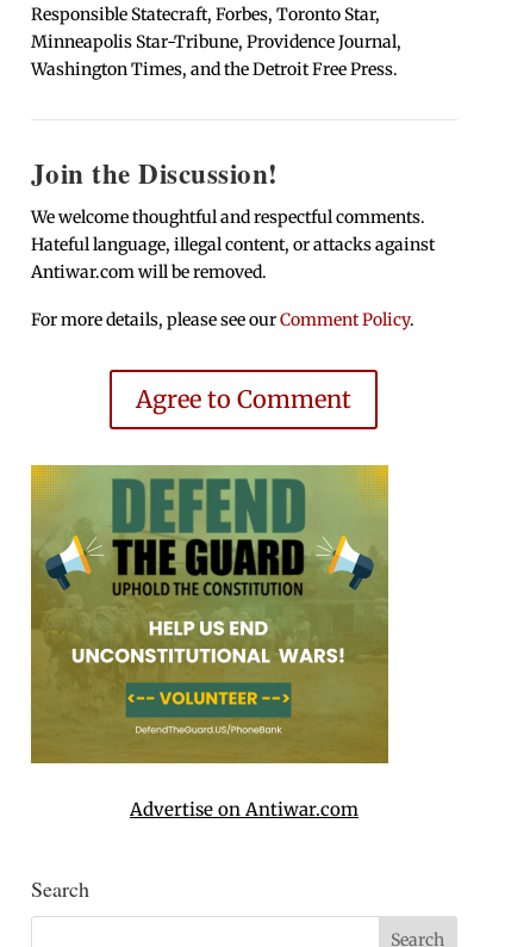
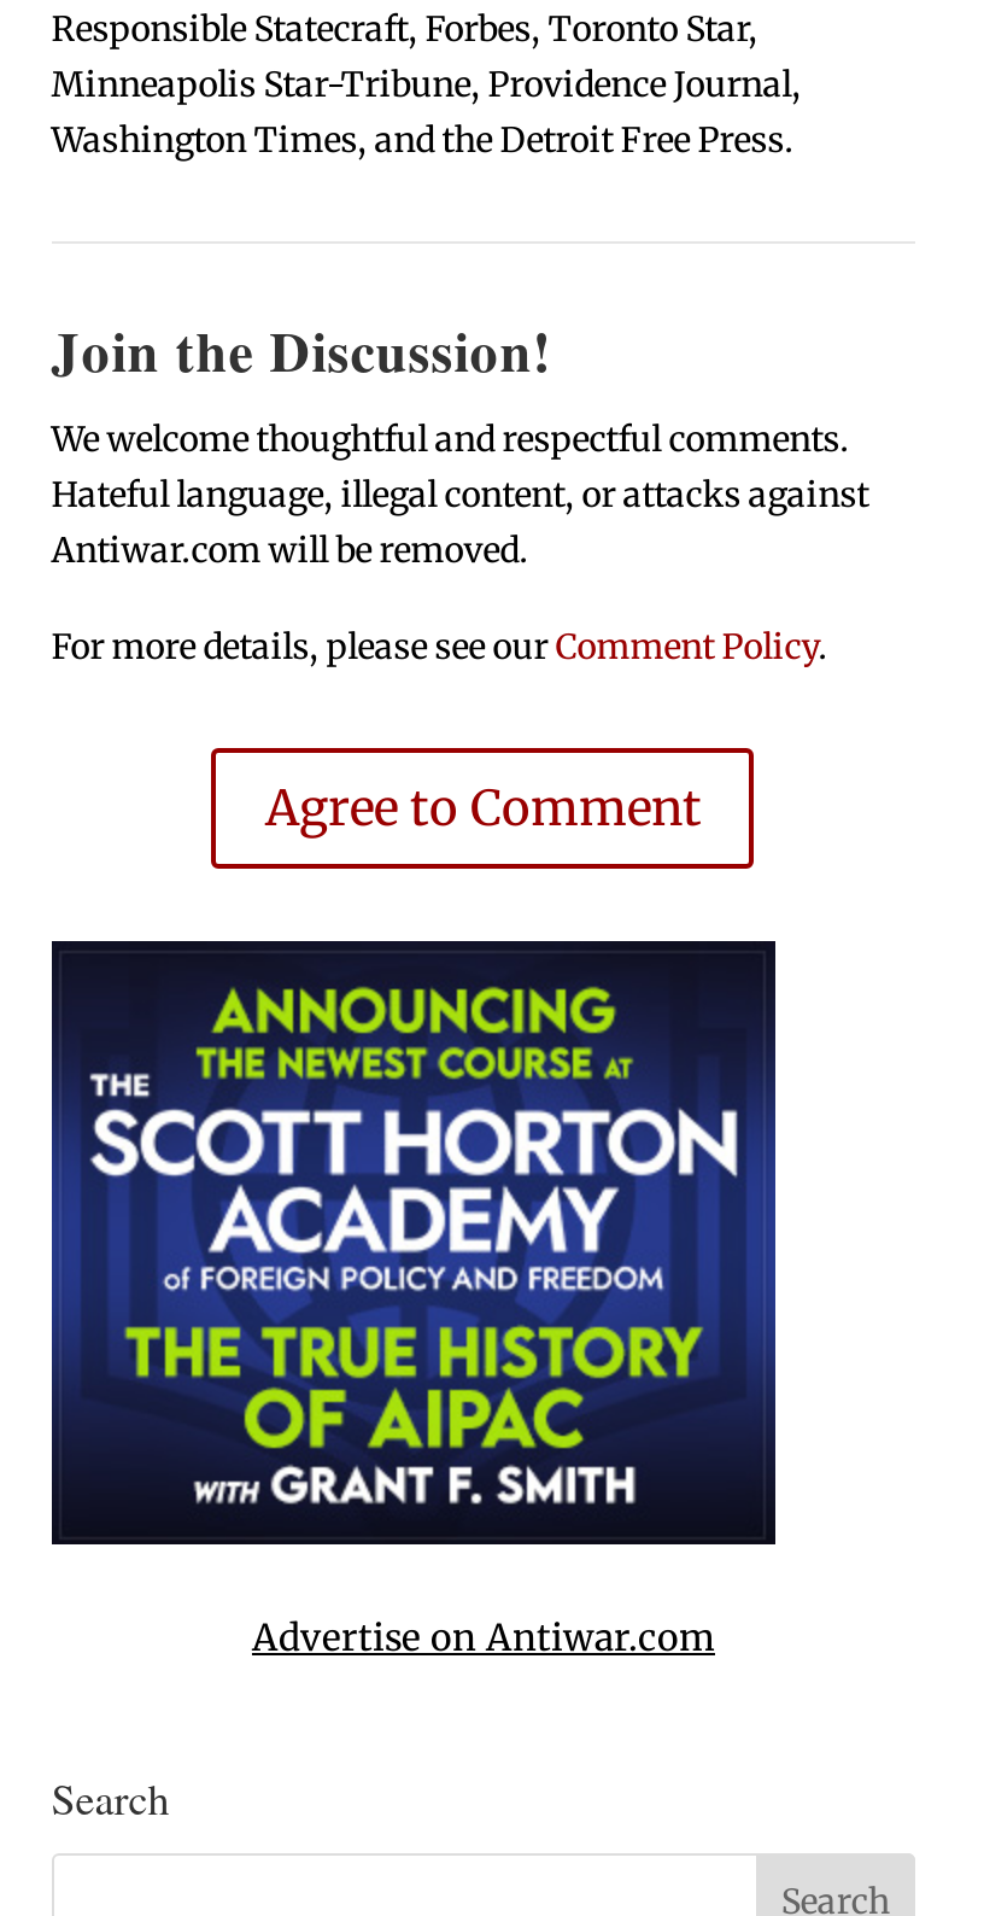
- [image]
+ [image]
